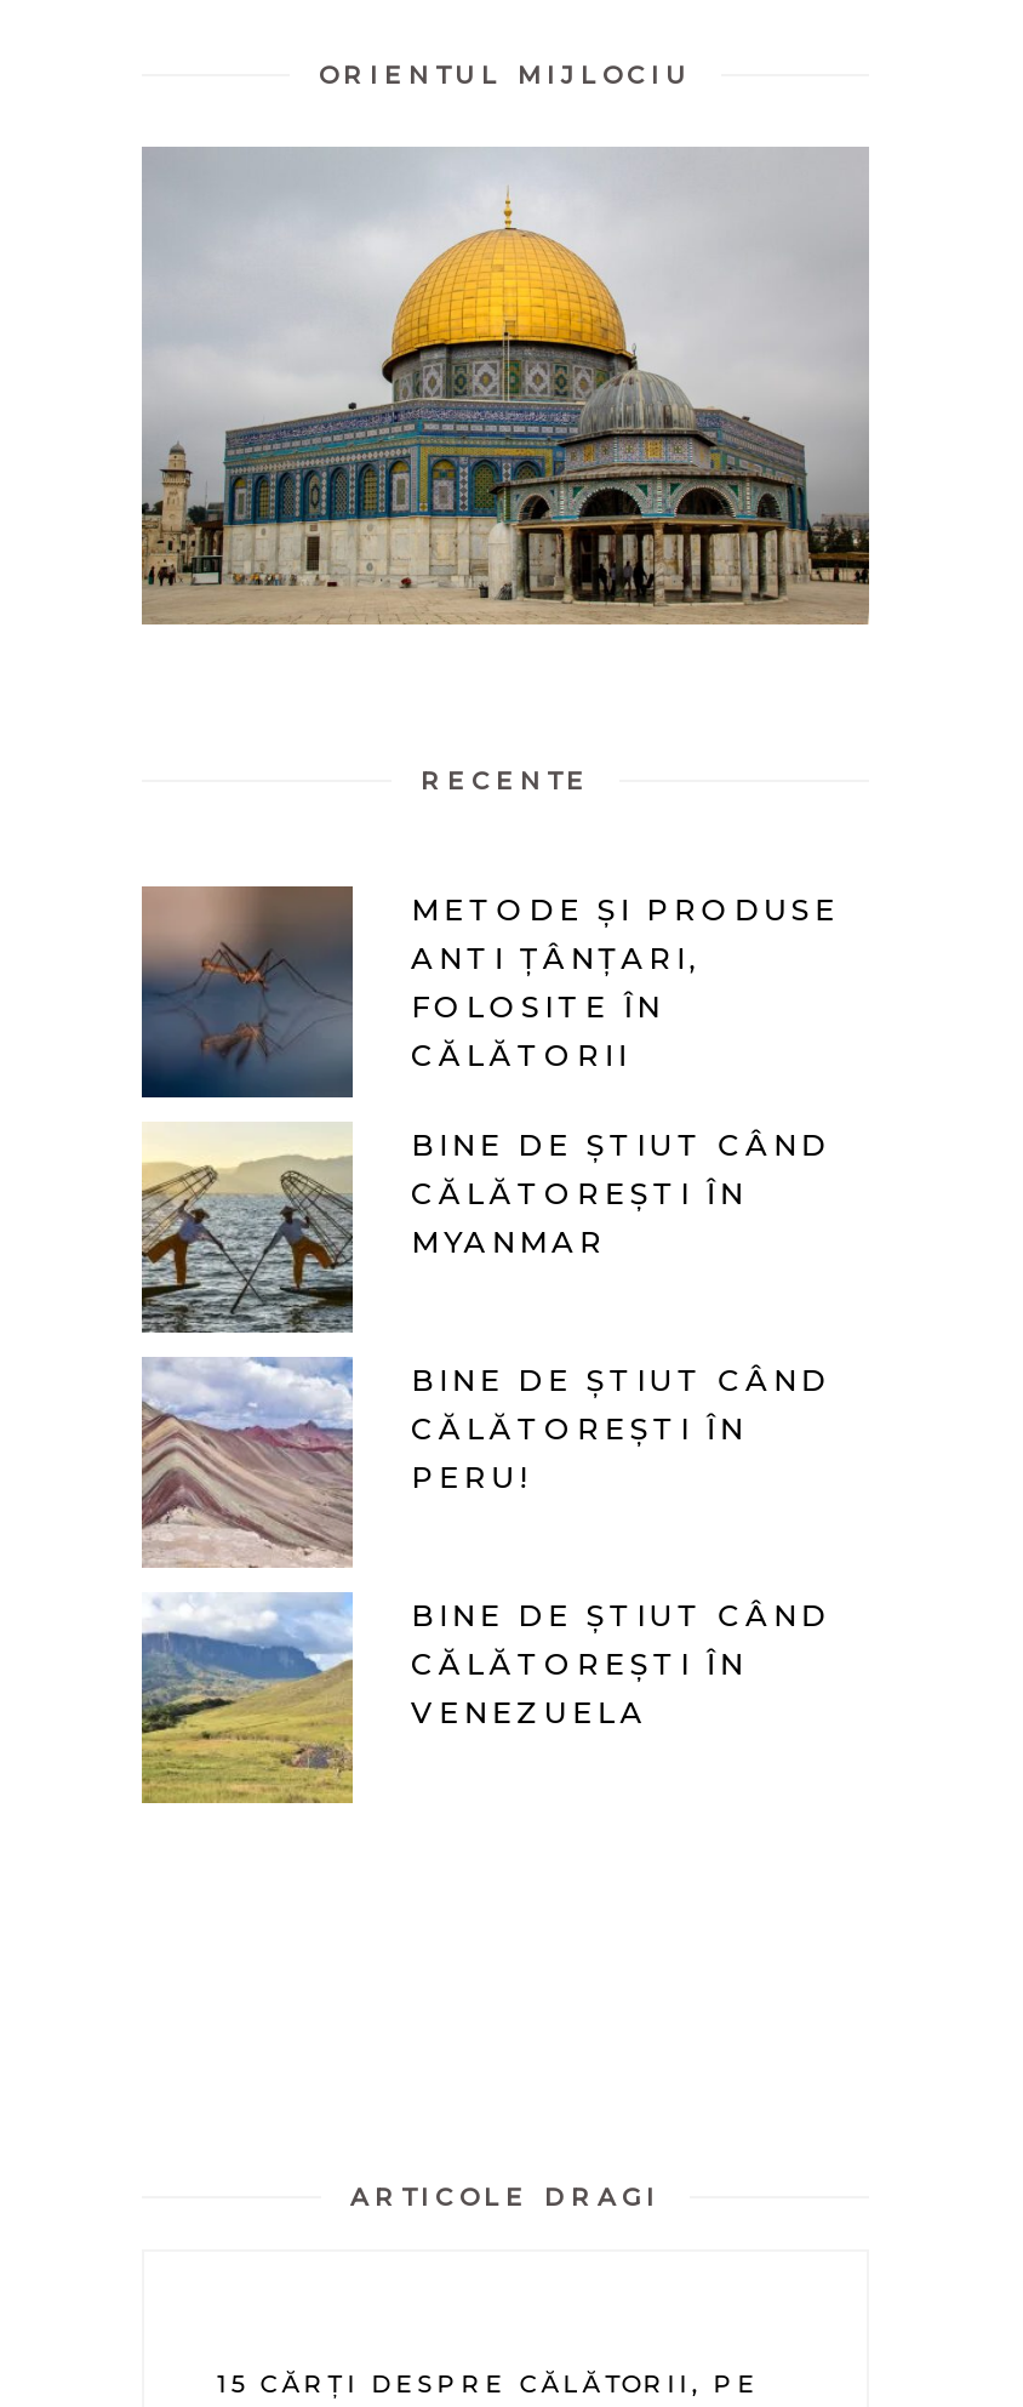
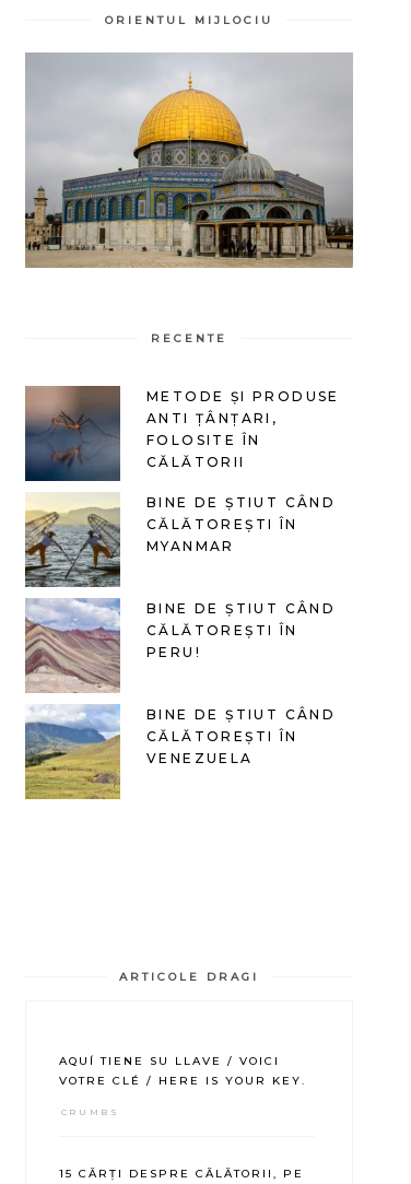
+ AQUÍ TIENE SU LLAVE / VOICI
+ VOTRE CLÉ / HERE IS YOUR KEY.
+ CRUMBS
